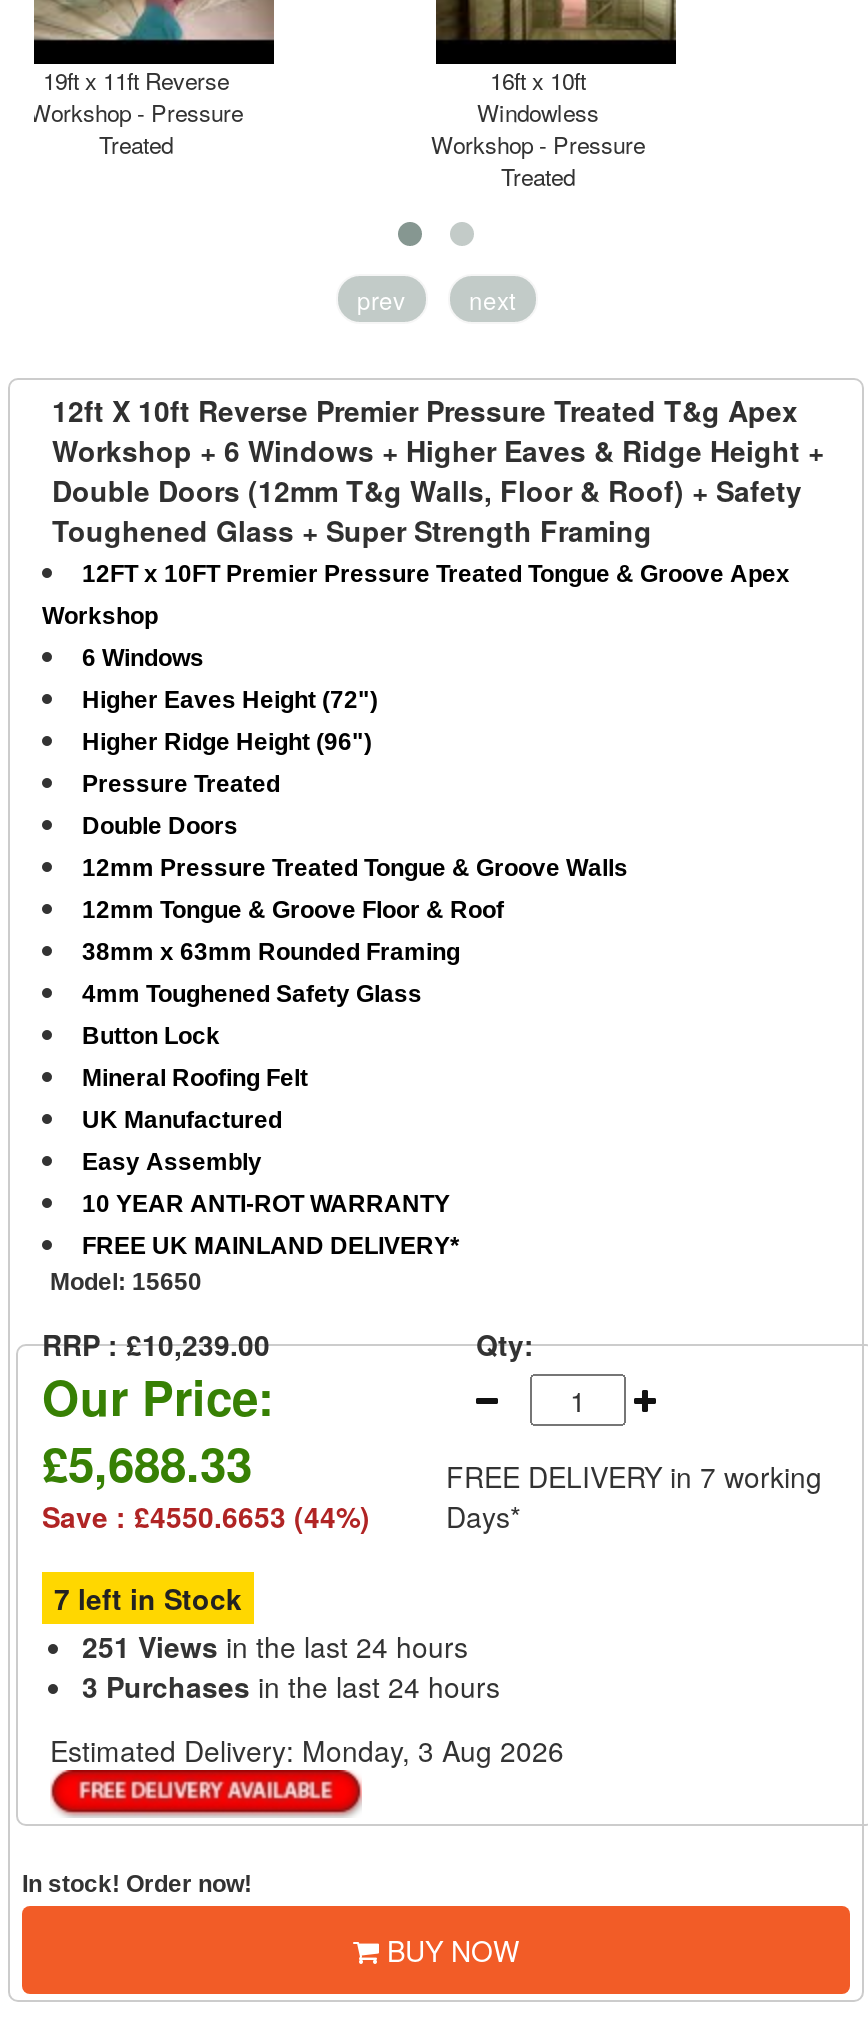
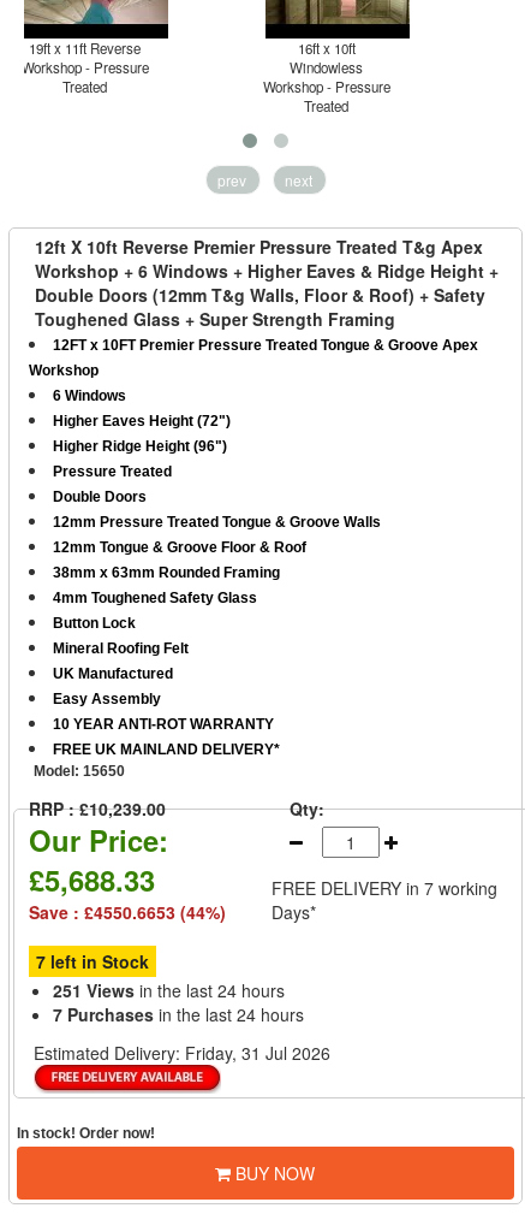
- 3 Purchases in the last 24 hours
+ 7 Purchases in the last 24 hours

- Estimated Delivery: Monday, 3 Aug 2026
+ Estimated Delivery: Friday, 31 Jul 2026
